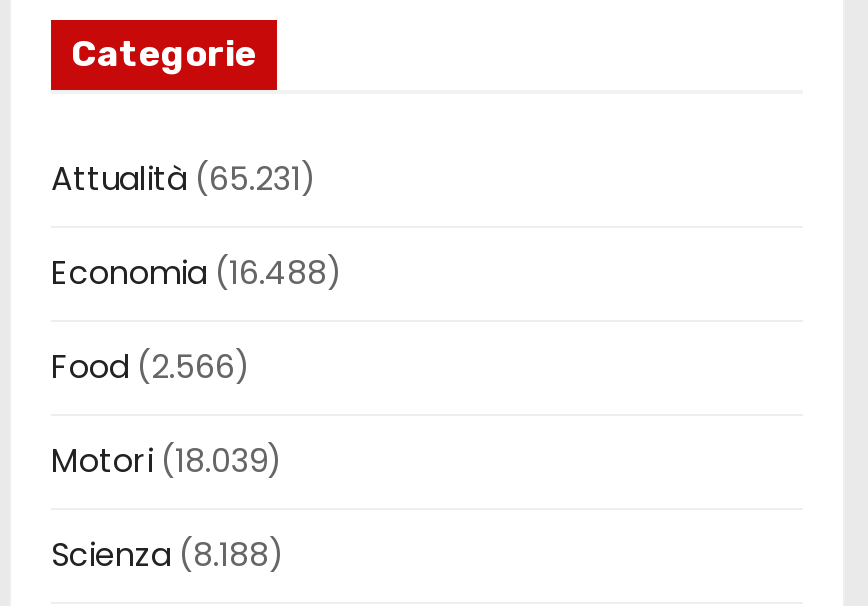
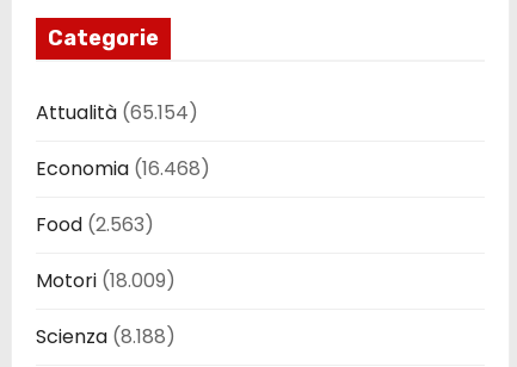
- Attualità (65.231)
+ Attualità (65.154)

- Economia (16.488)
+ Economia (16.468)

- Food (2.566)
+ Food (2.563)

- Motori (18.039)
+ Motori (18.009)
